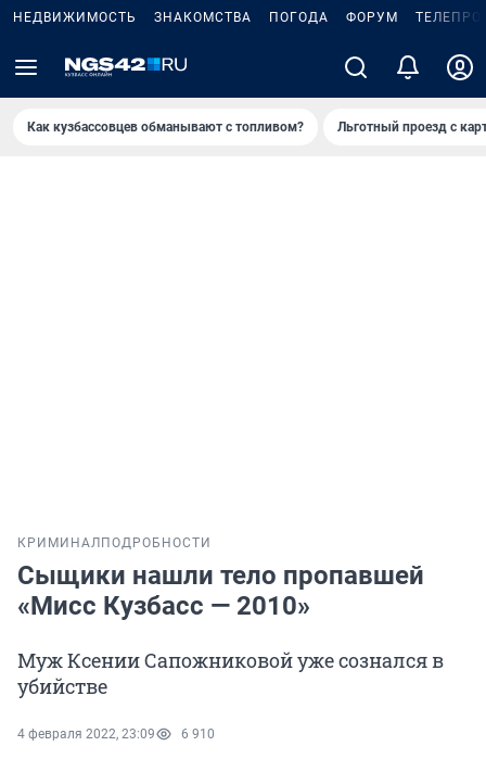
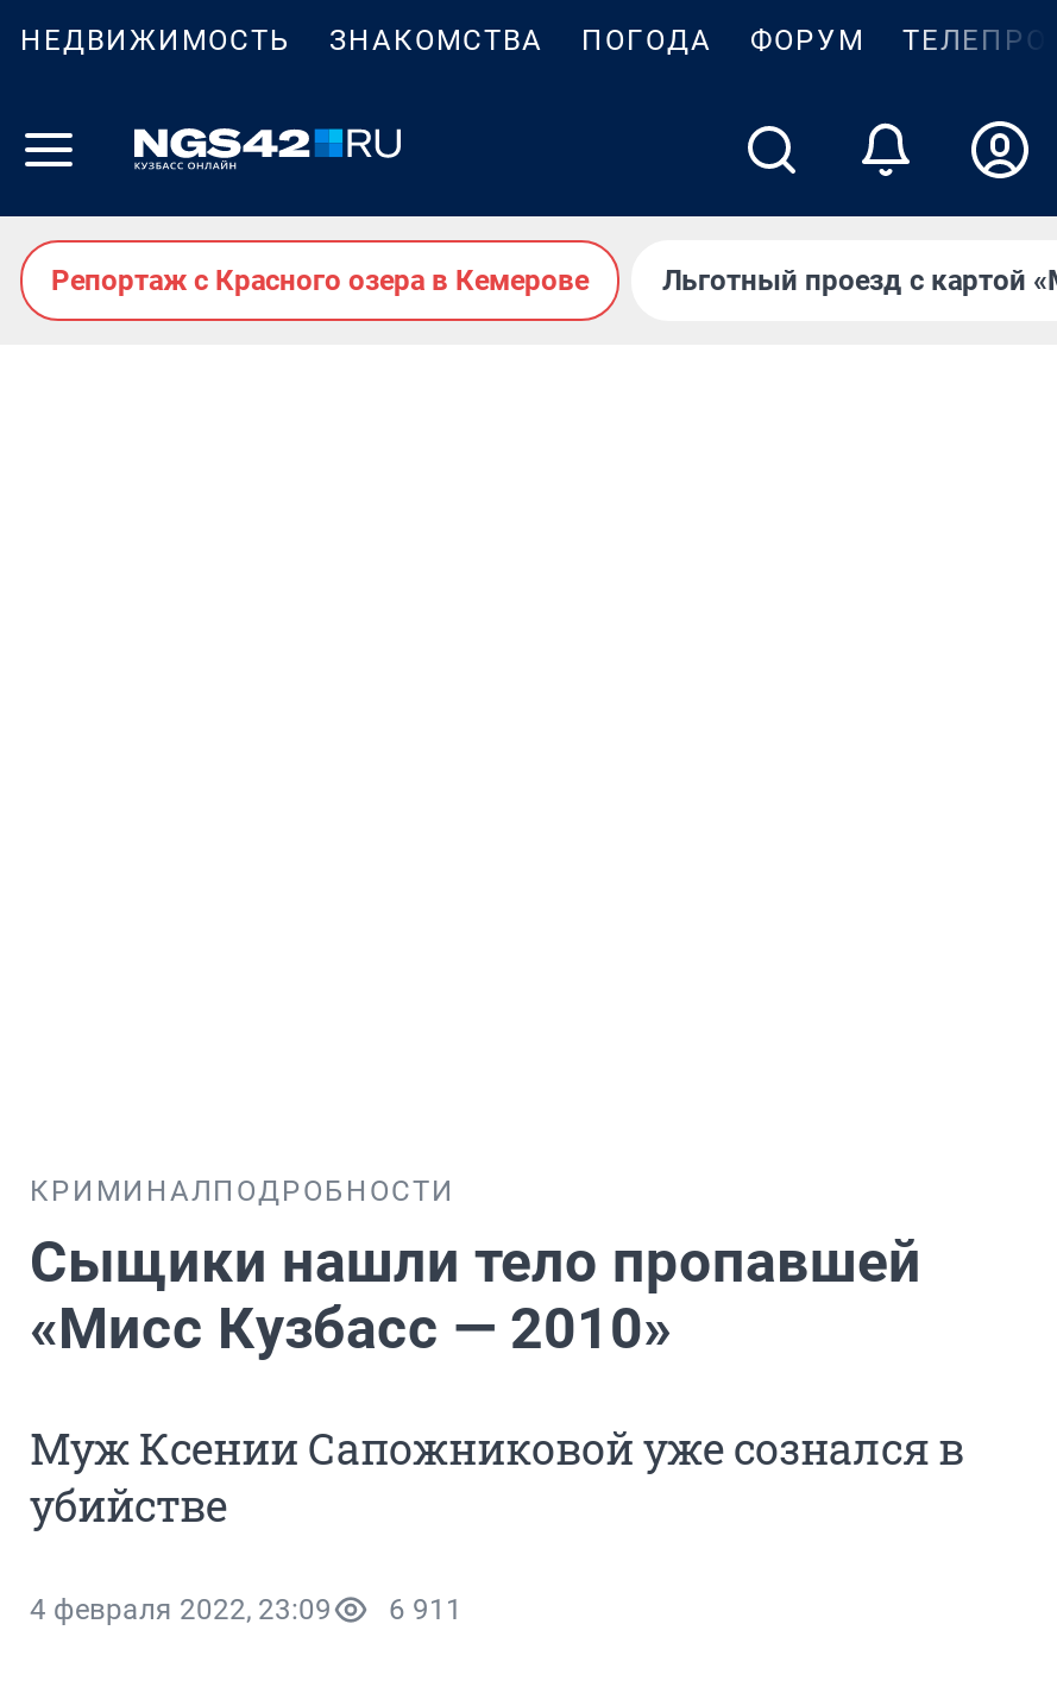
- Как кузбассовцев обманывают с топливом?
+ Репортаж с Красного озера в Кемерове

- 4 февраля 2022, 23:09 6 910
+ 4 февраля 2022, 23:09 6 911
